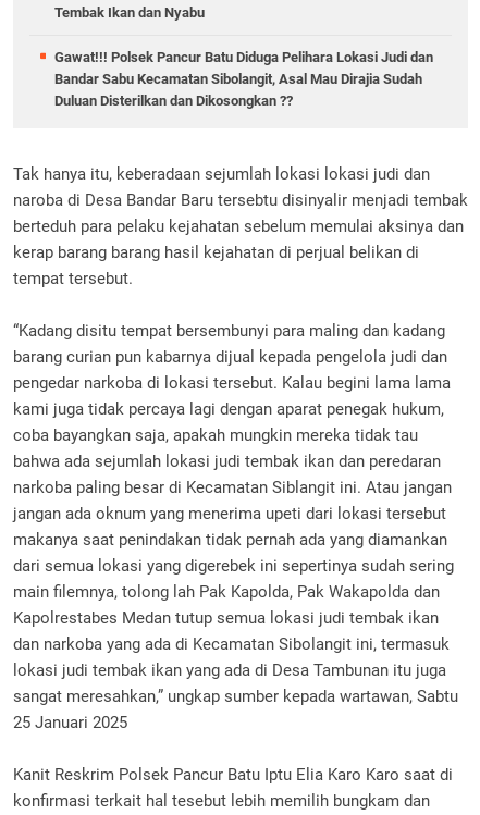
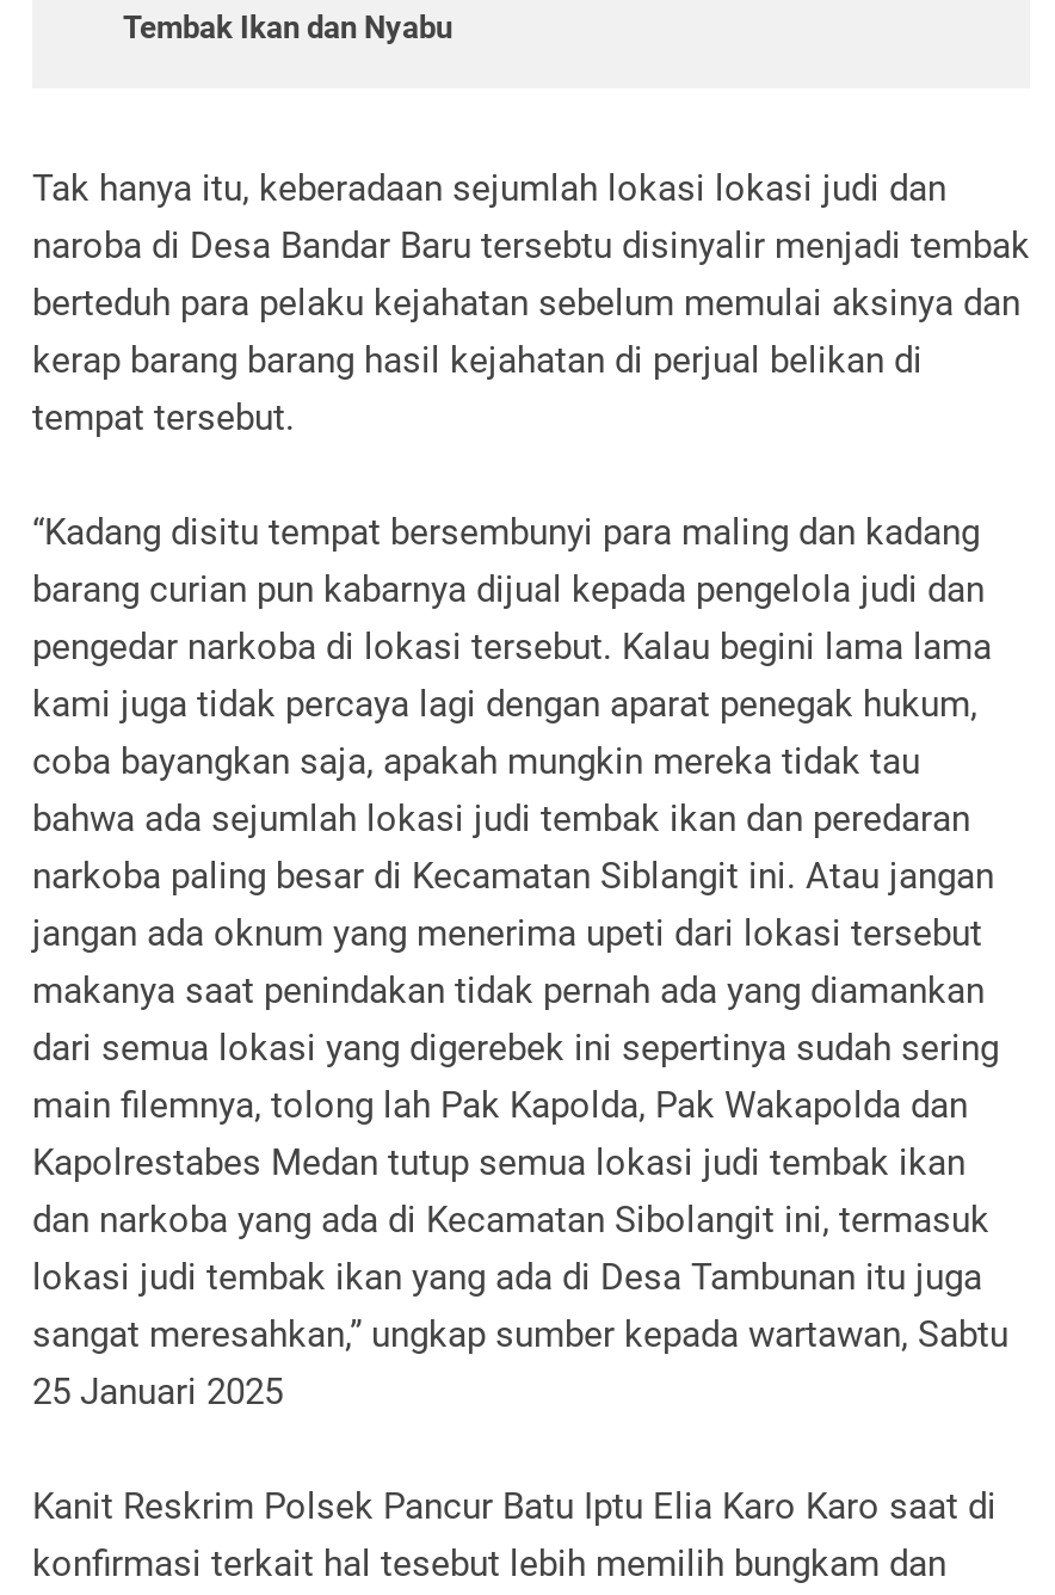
- Gawat!!! Polsek Pancur Batu Diduga Pelihara Lokasi Judi dan
- Bandar Sabu Kecamatan Sibolangit, Asal Mau Dirajia Sudah
- Duluan Disterilkan dan Dikosongkan ??
